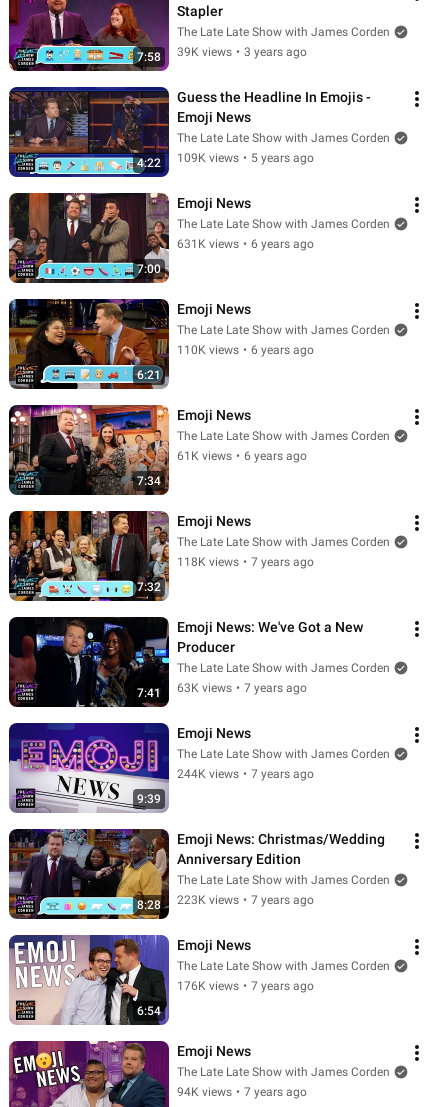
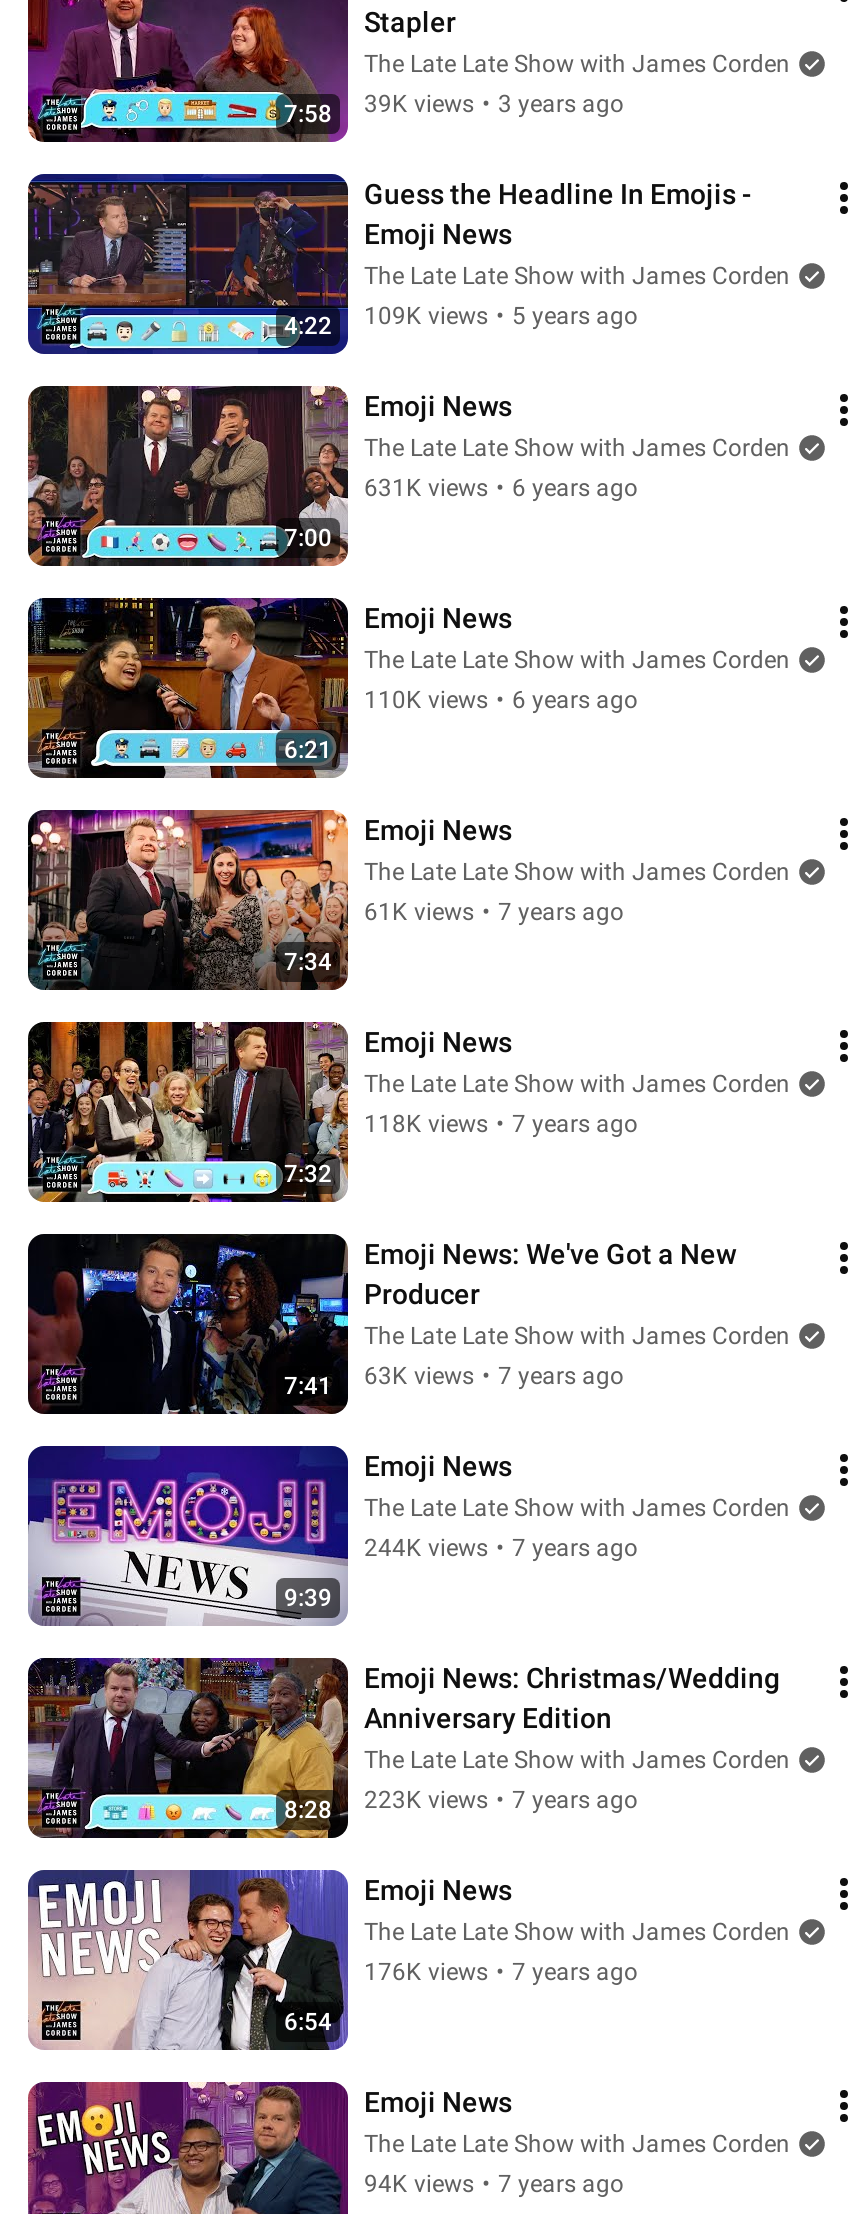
- 61K views • 6 years ago
+ 61K views • 7 years ago
